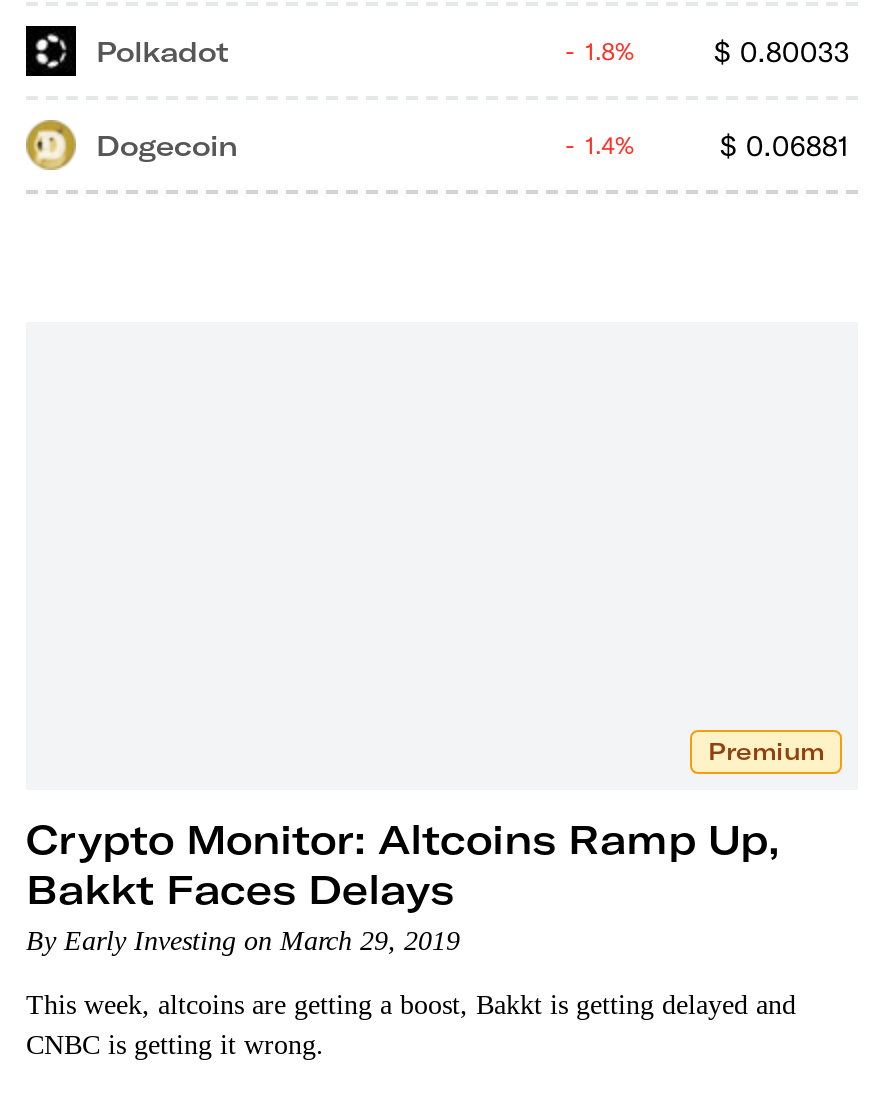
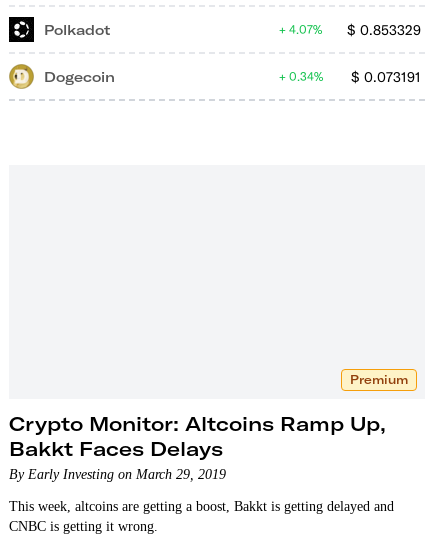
- 1.8%
+ 4.07%

- $ 0.80033
+ $ 0.853329

- 1.4%
+ 0.34%

- $ 0.06881
+ $ 0.073191
